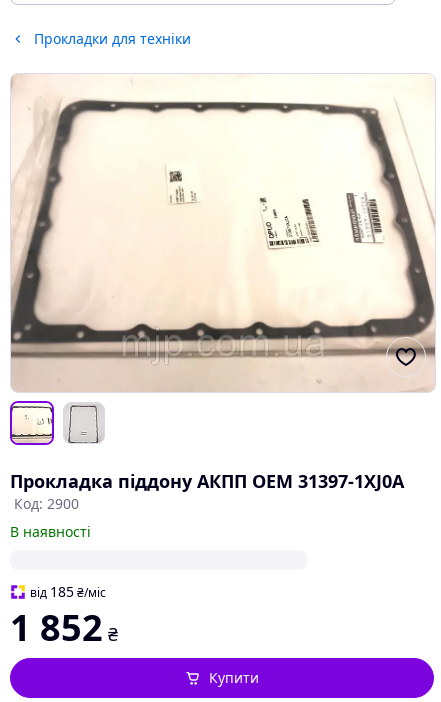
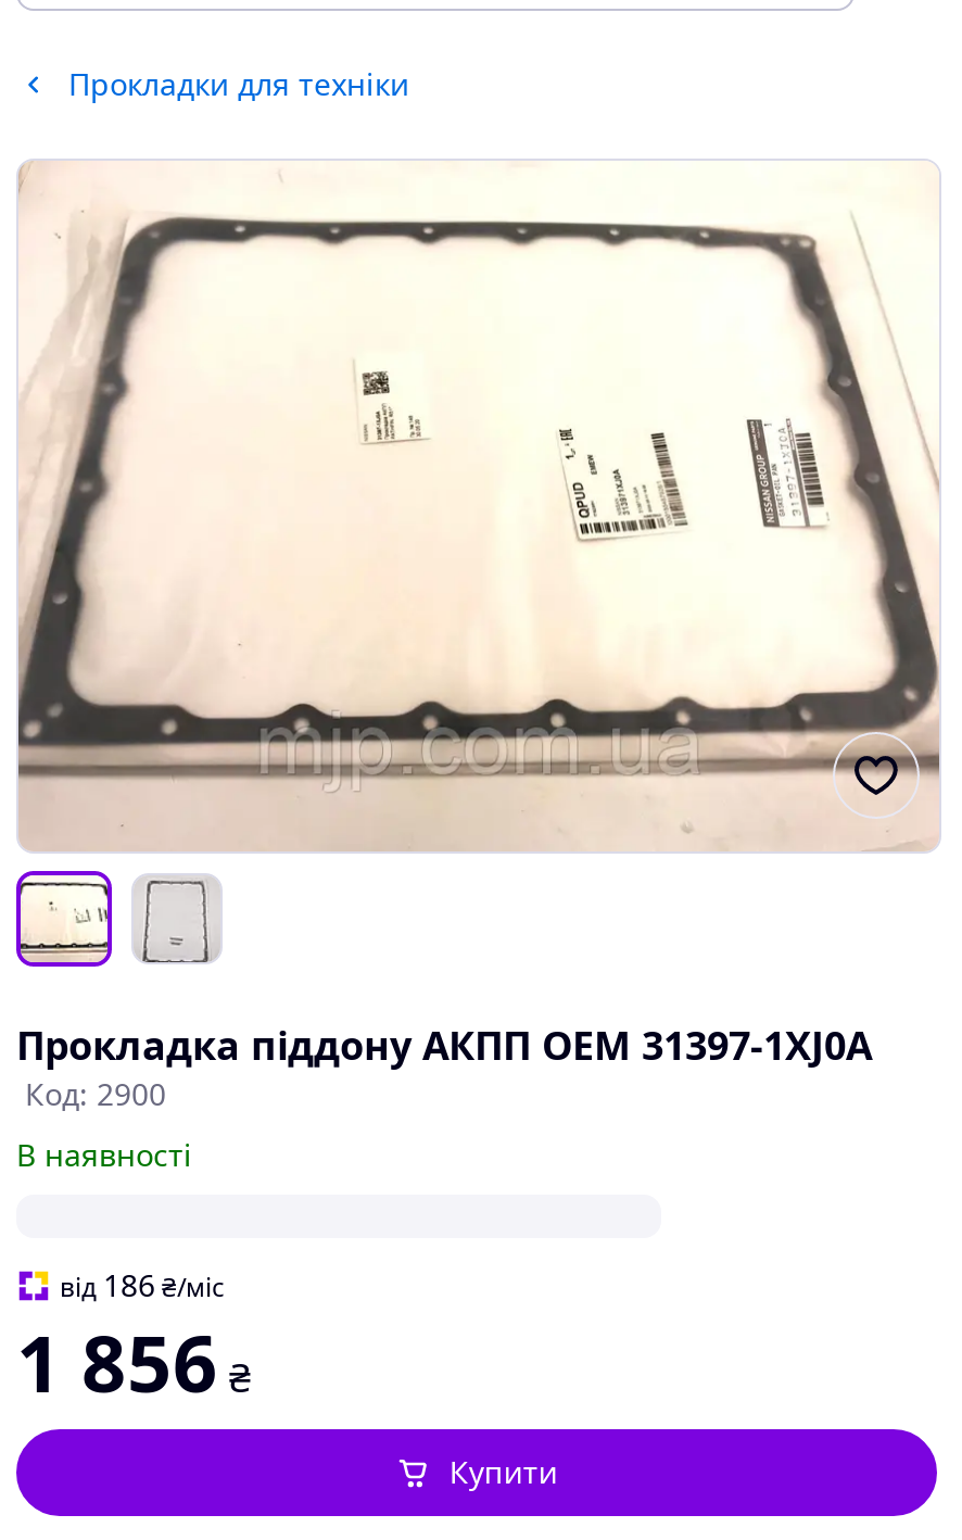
- від 185 ₴/міс
+ від 186 ₴/міс

- 1 852 ₴
+ 1 856 ₴
